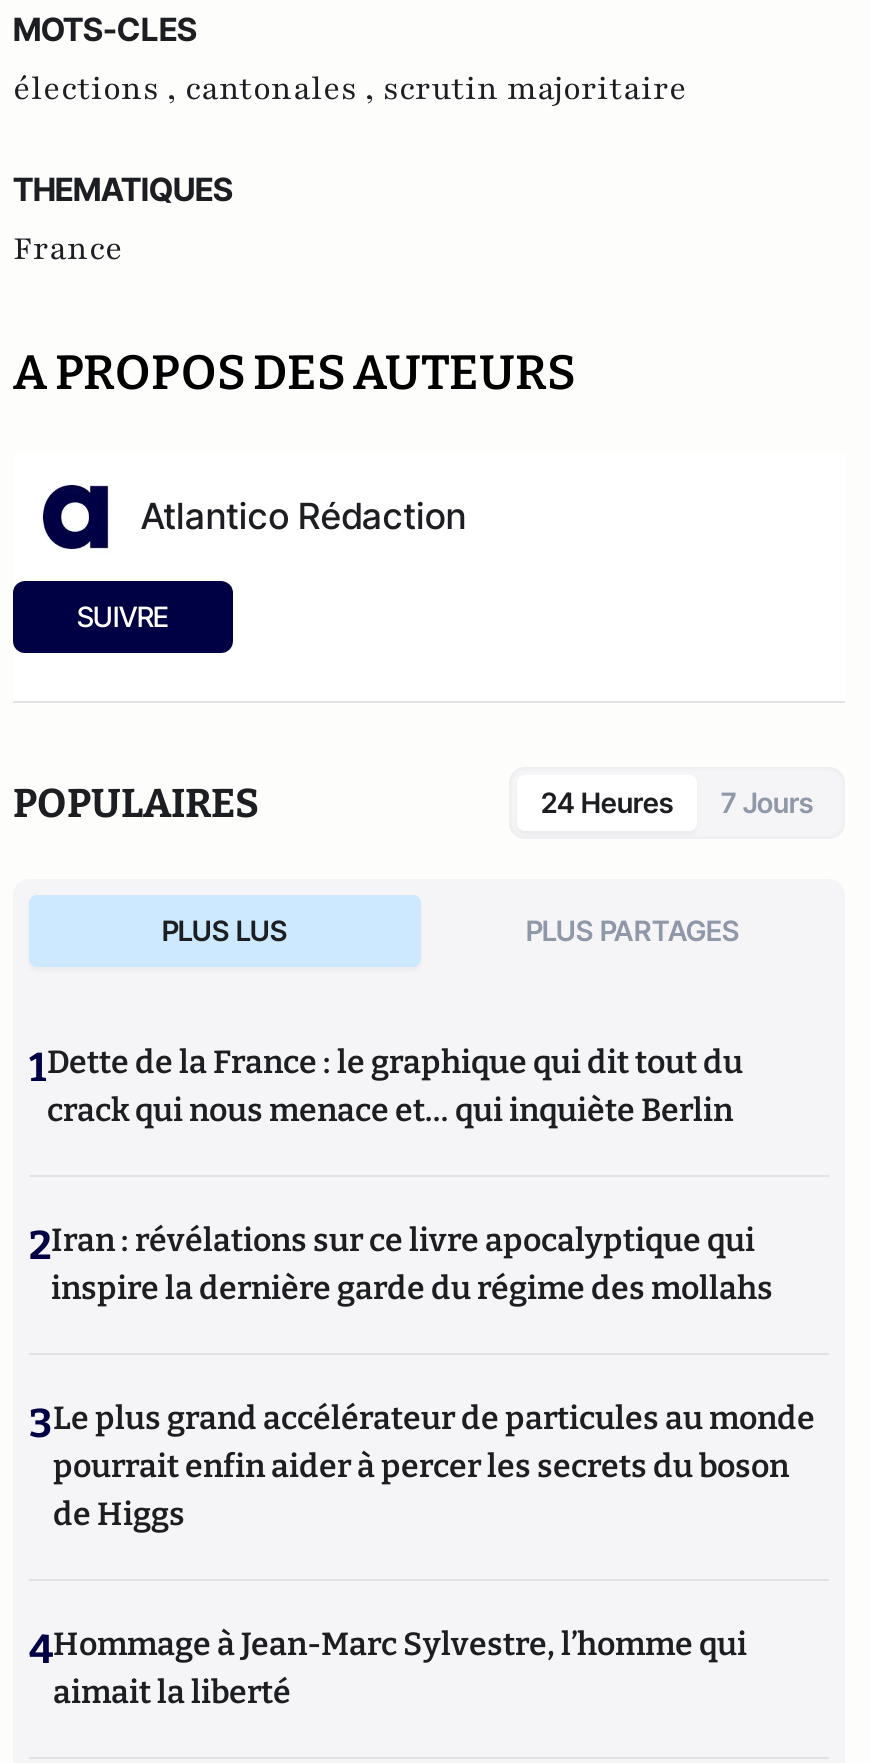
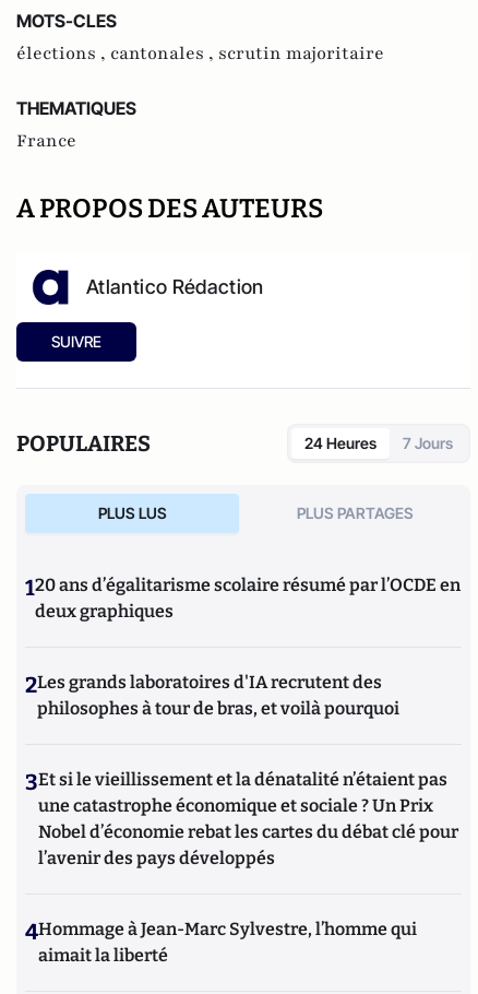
- 1Dette de la France : le graphique qui dit tout du
- crack qui nous menace et… qui inquiète Berlin
+ 120 ans d’égalitarisme scolaire résumé par l’OCDE en
+ deux graphiques

- 2Iran : révélations sur ce livre apocalyptique qui
- inspire la dernière garde du régime des mollahs
+ 2Les grands laboratoires d'IA recrutent des
+ philosophes à tour de bras, et voilà pourquoi

- 3Le plus grand accélérateur de particules au monde
- pourrait enfin aider à percer les secrets du boson
- de Higgs
+ 3Et si le vieillissement et la dénatalité n’étaient pas
+ une catastrophe économique et sociale ? Un Prix
+ Nobel d’économie rebat les cartes du débat clé pour
+ l’avenir des pays développés
